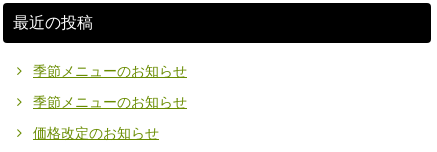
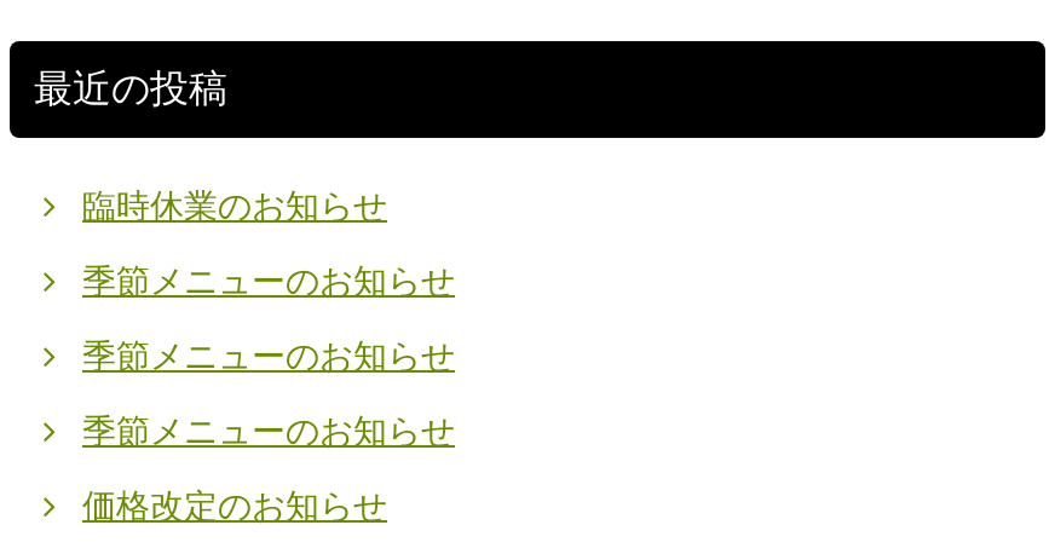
+ 臨時休業のお知らせ
+ 季節メニューのお知らせ
